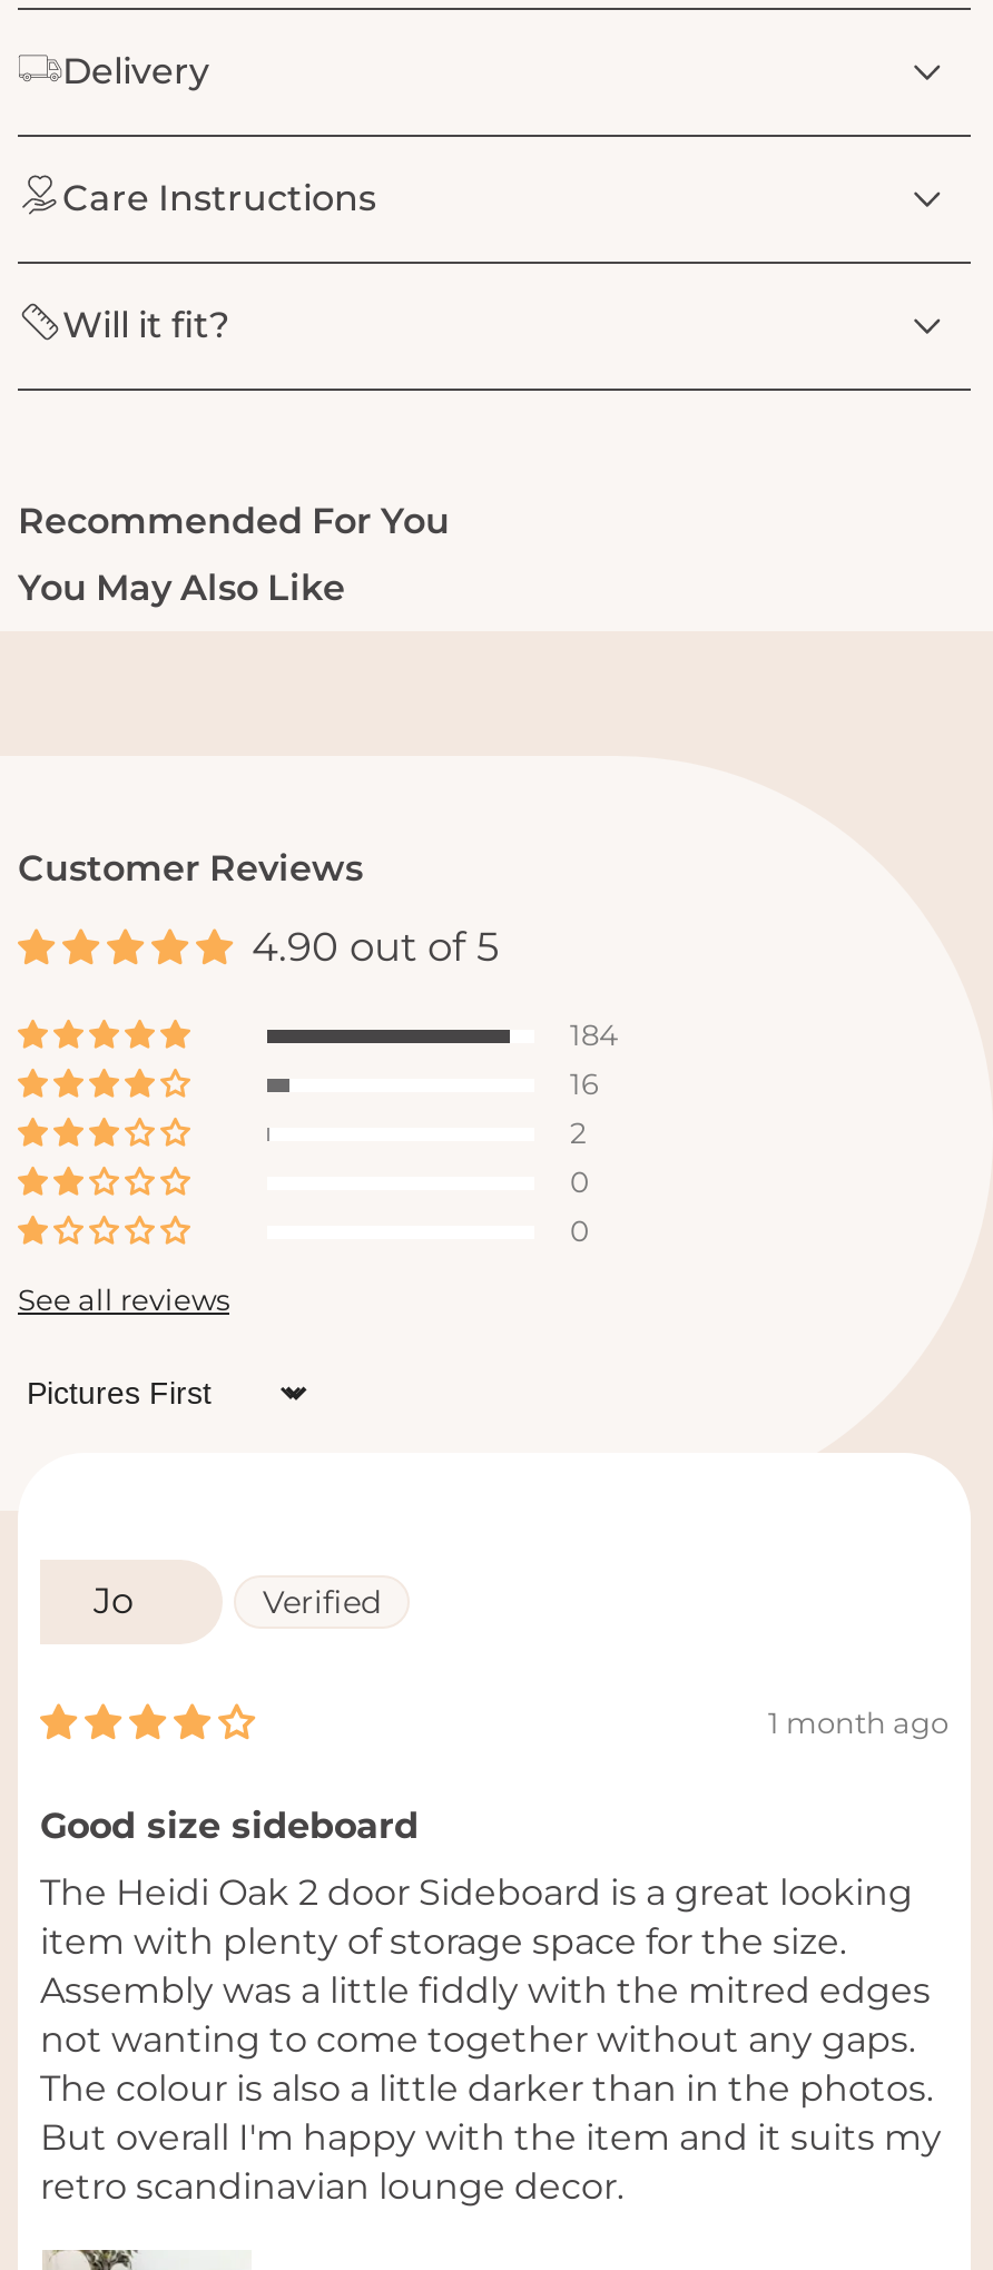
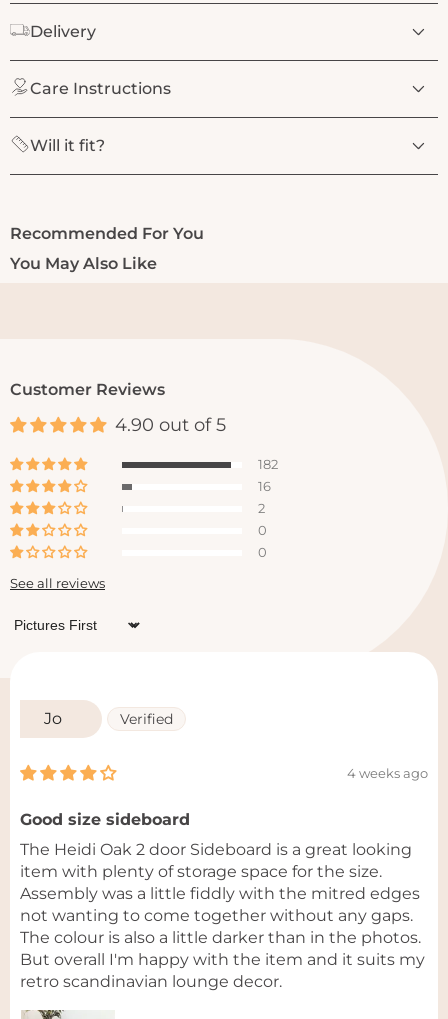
- 184
+ 182

- 1 month ago
+ 4 weeks ago
